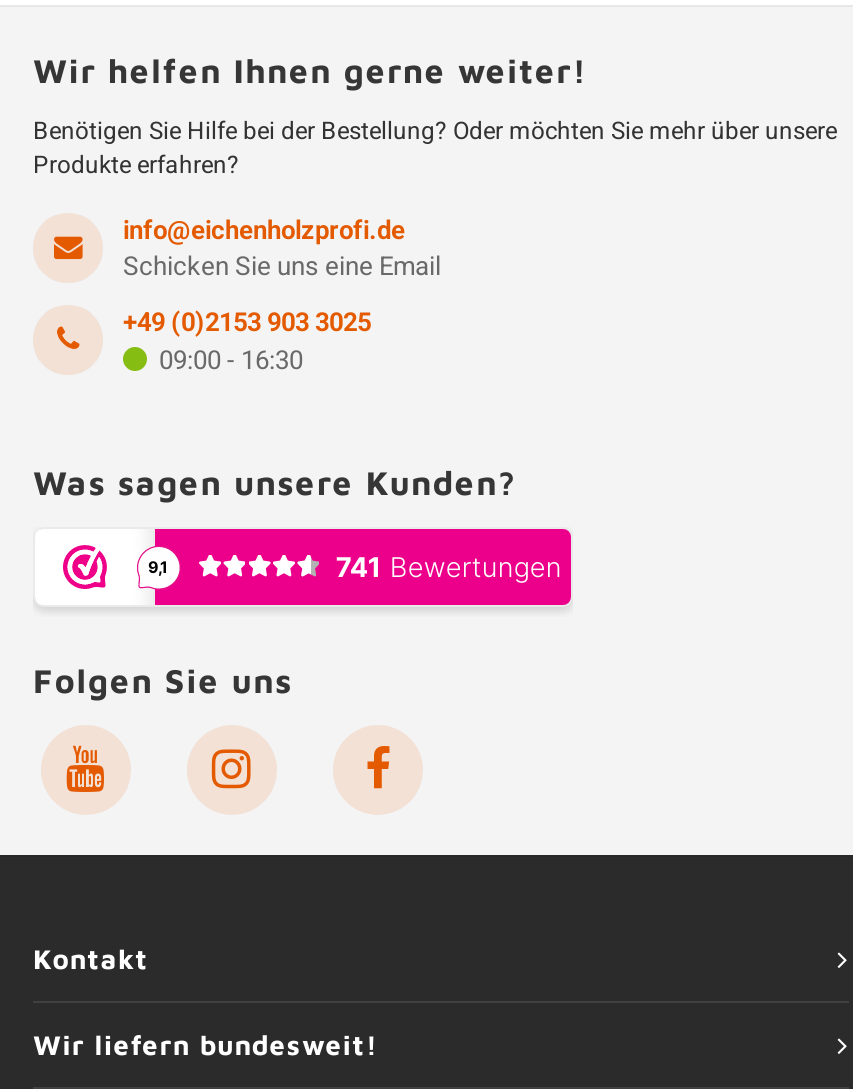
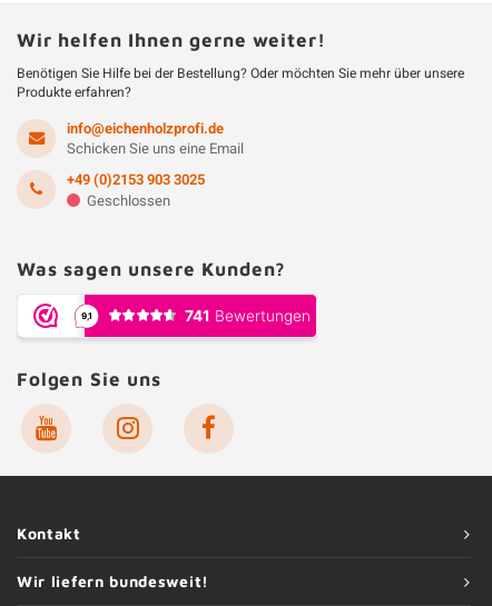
- 09:00 - 16:30
+ Geschlossen
